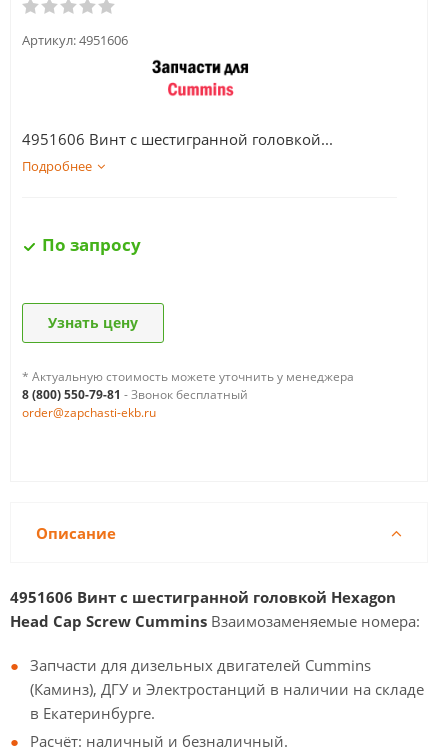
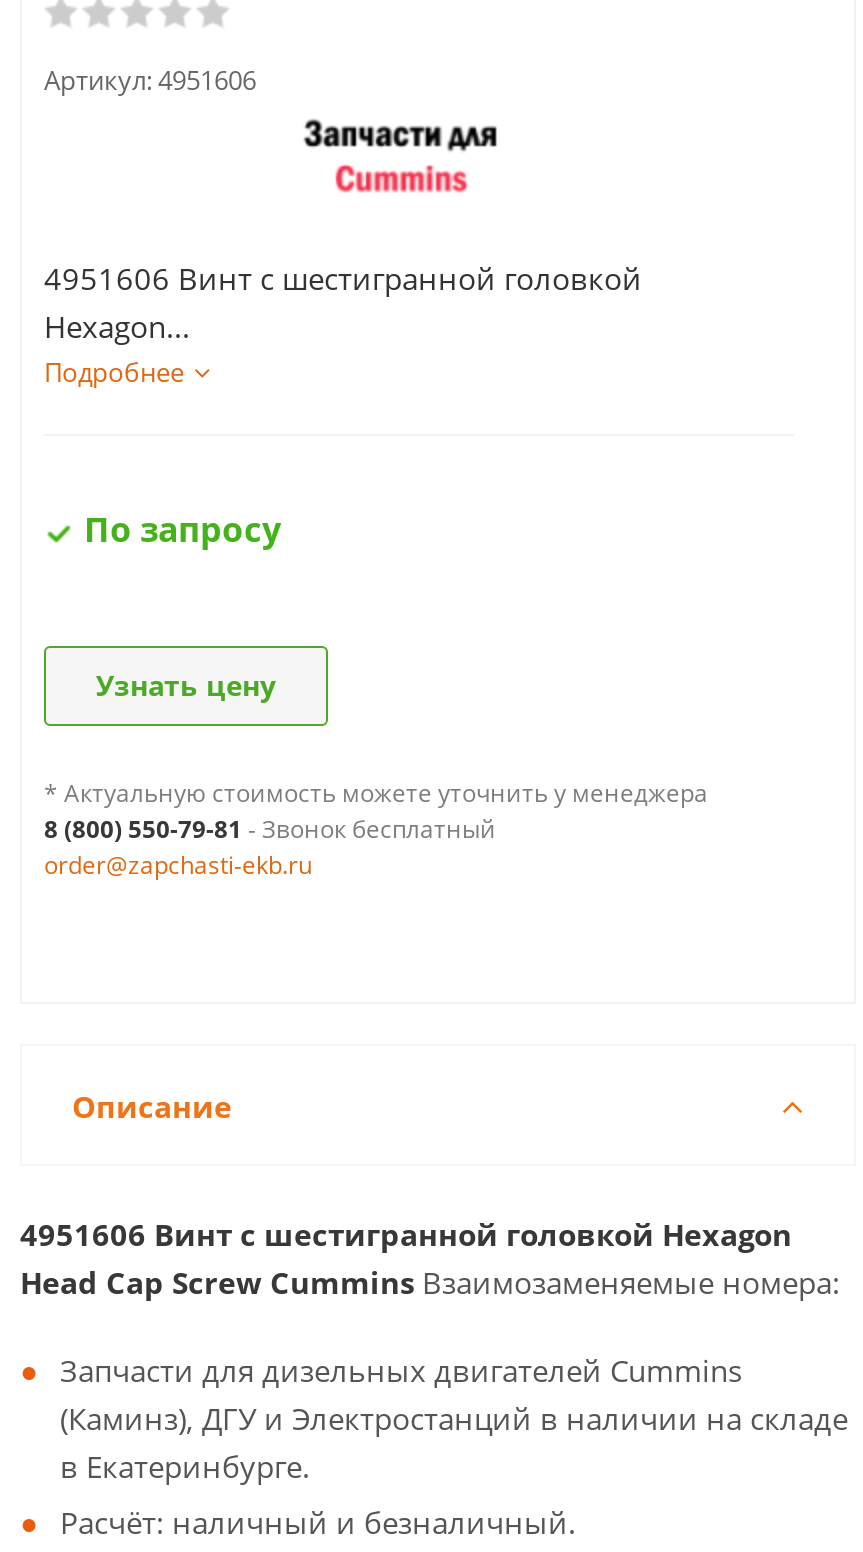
- 4951606 Винт с шестигранной головкой...
+ 4951606 Винт с шестигранной головкой
+ Hexagon...
